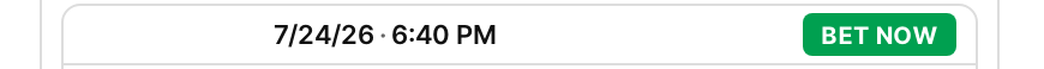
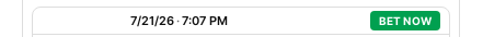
- 7/24/26 · 6:40 PM
+ 7/21/26 · 7:07 PM
